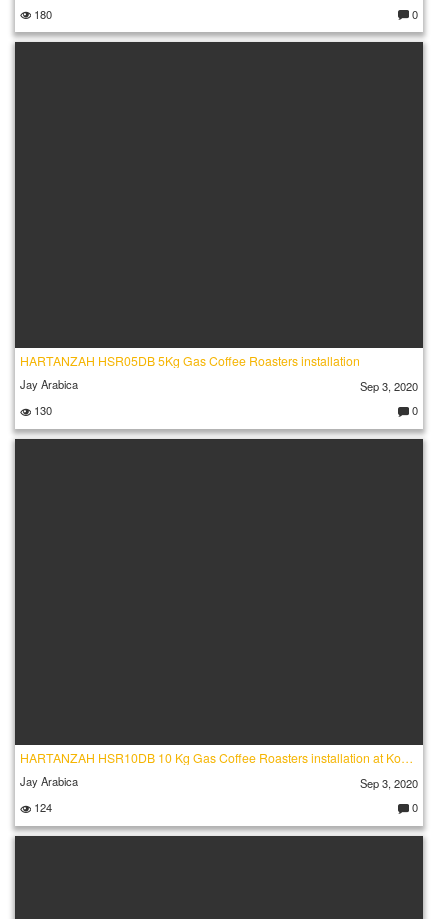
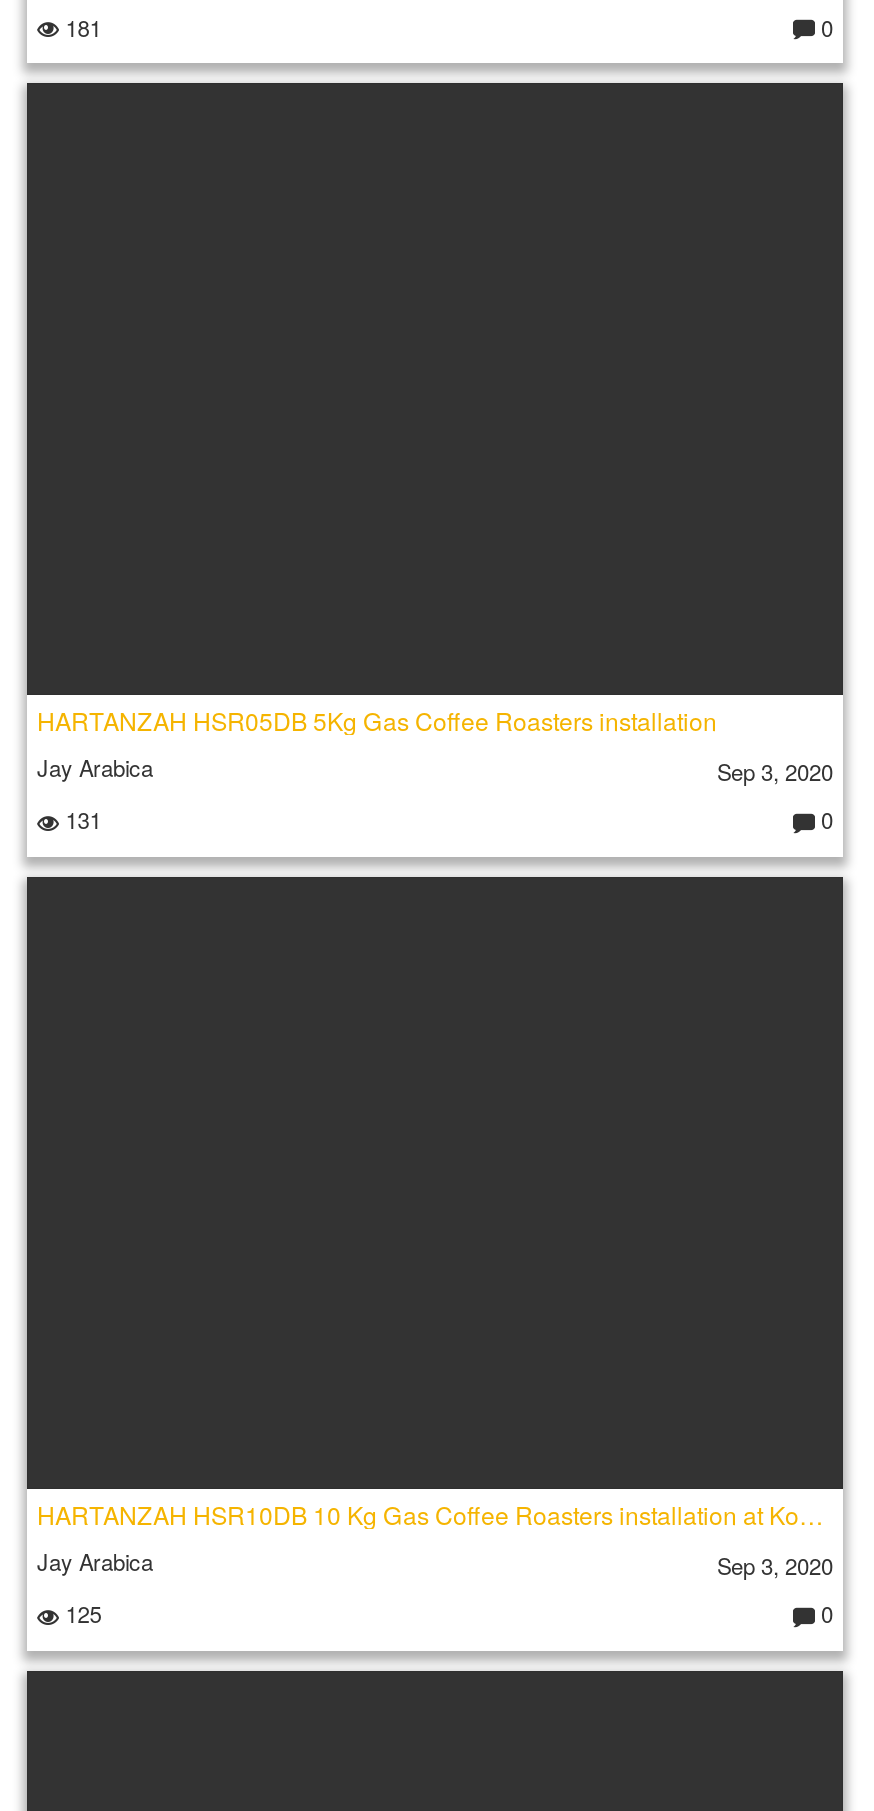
- 180
+ 181

- 130
+ 131

- 124
+ 125
